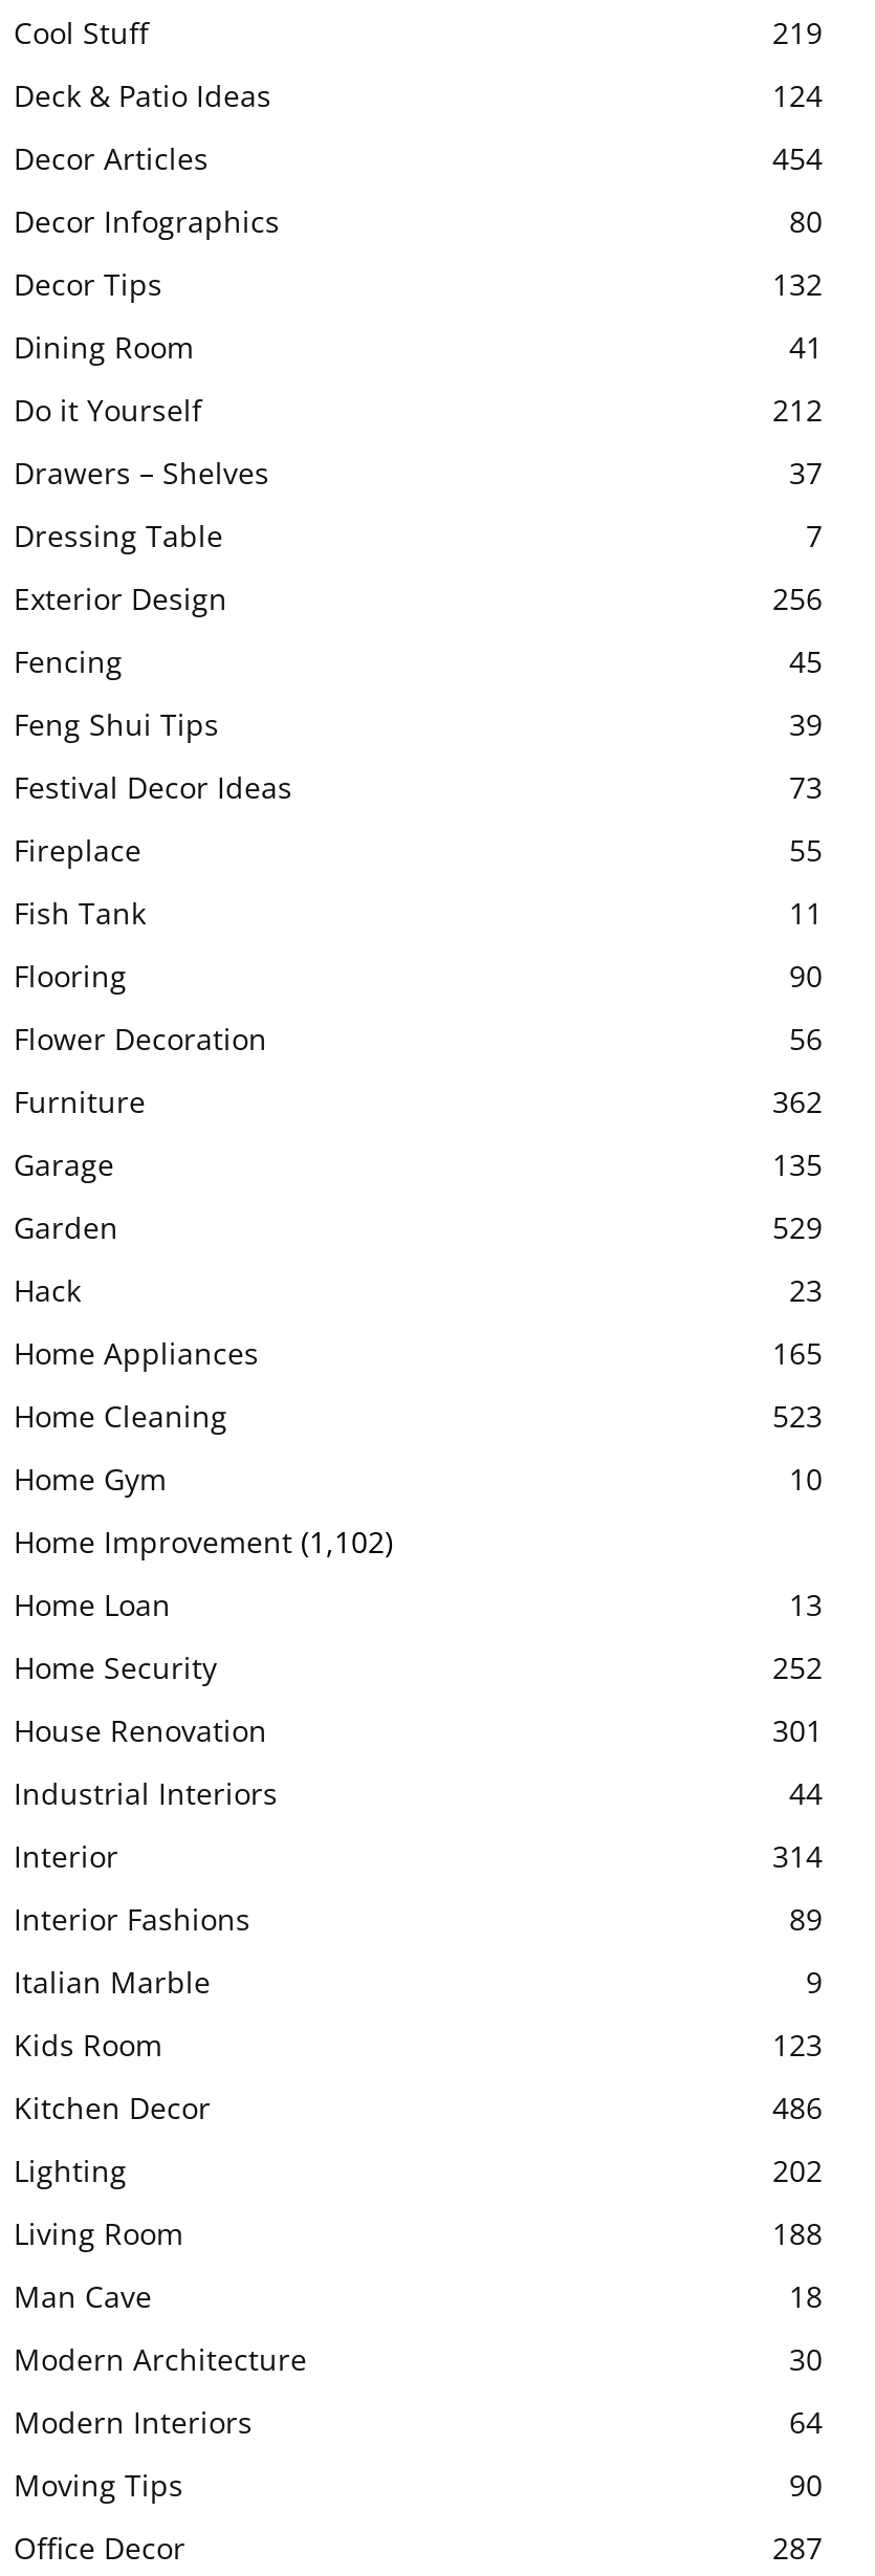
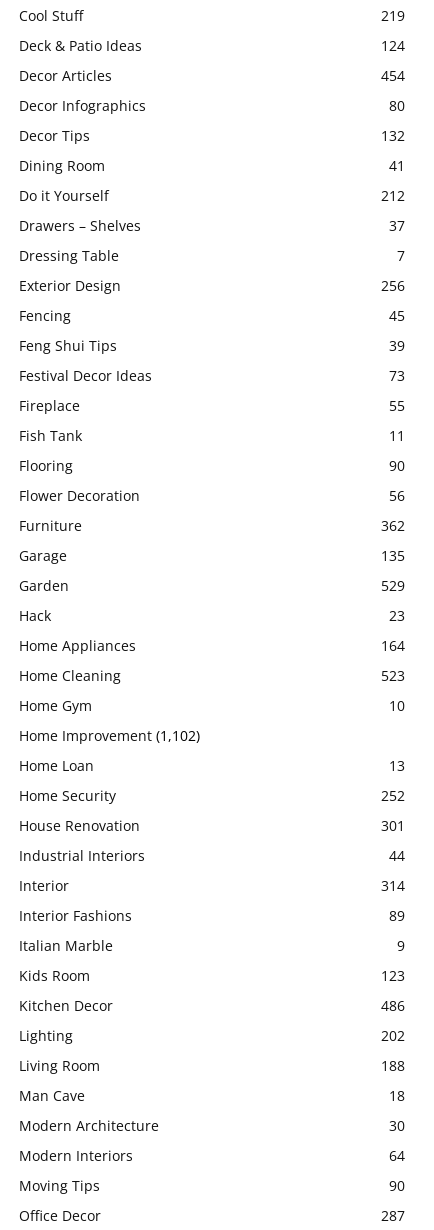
- 165
+ 164
